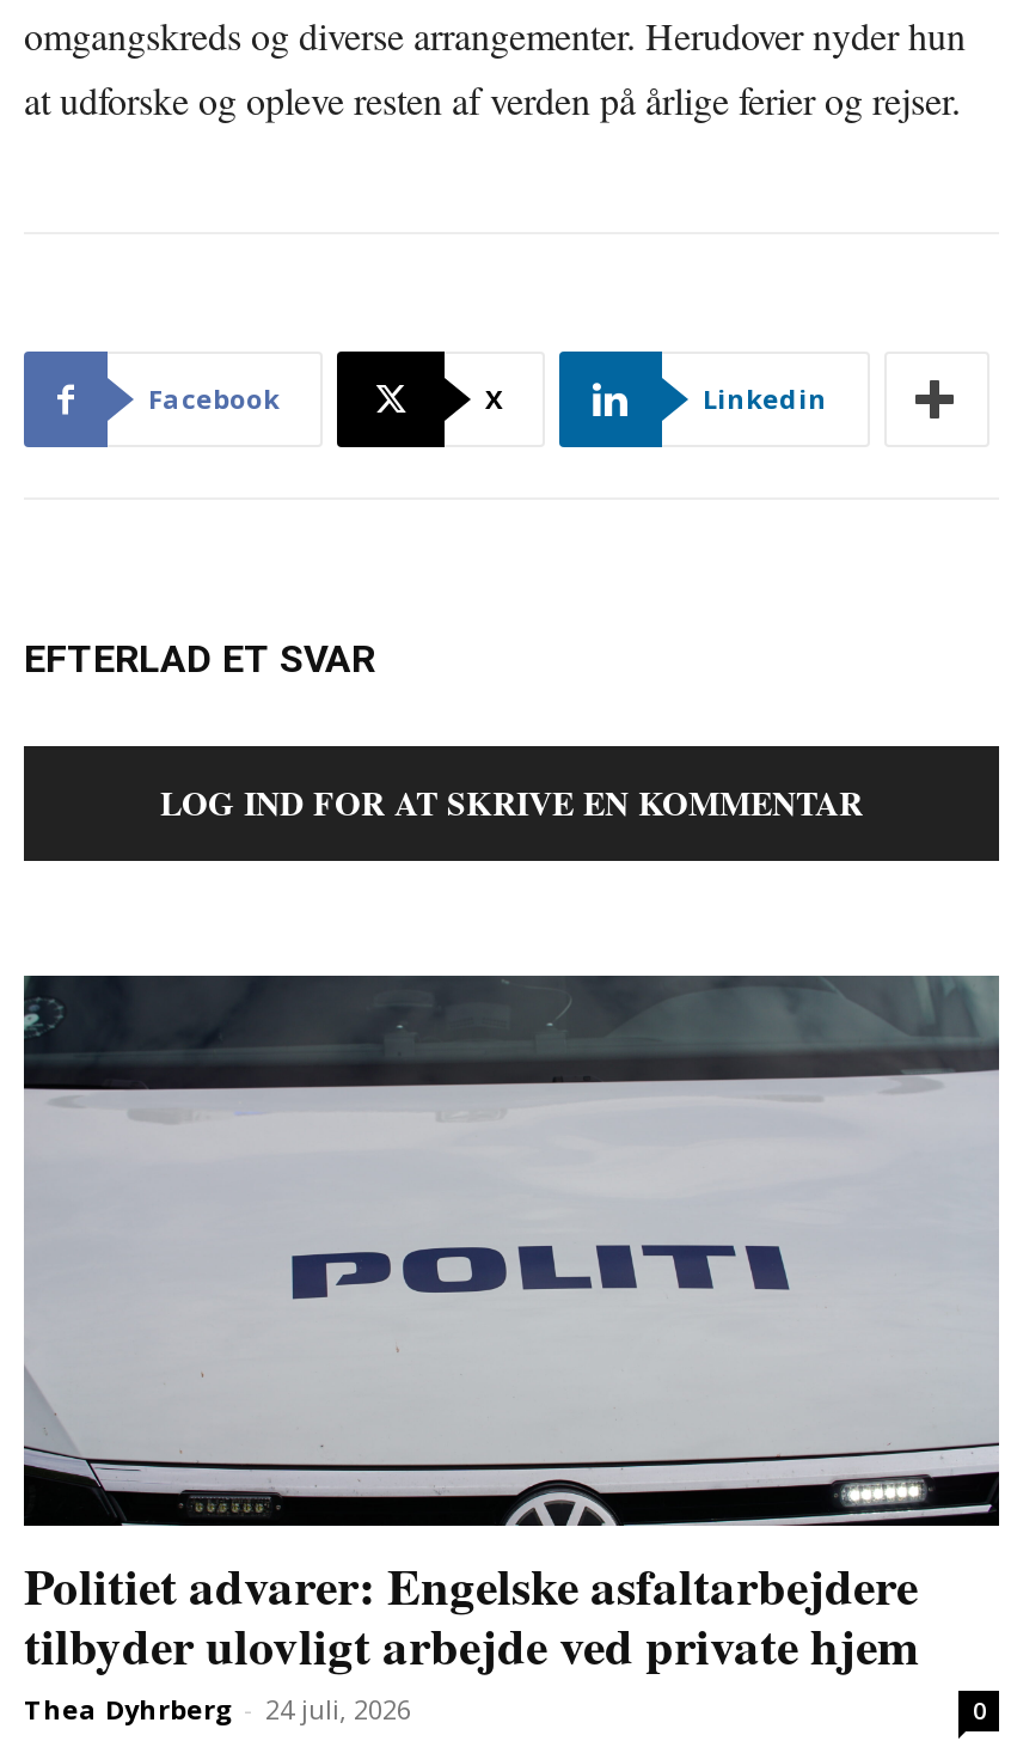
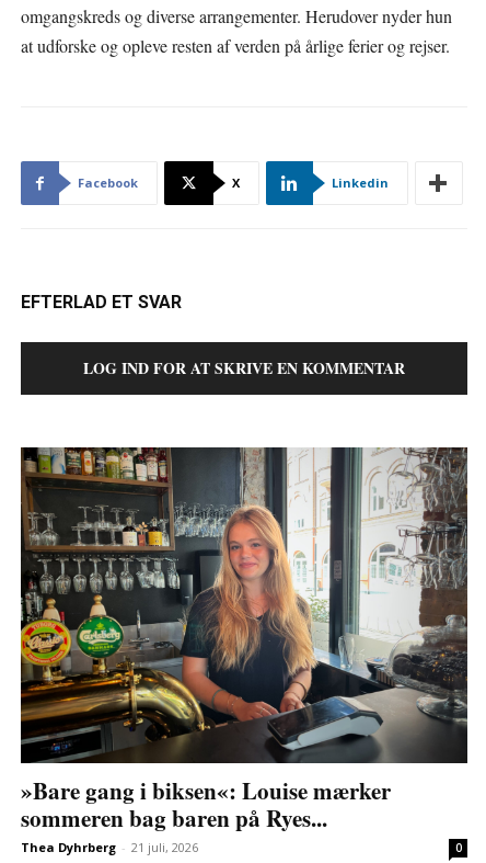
- [image]
- Politiet advarer: Engelske asfaltarbejdere
- tilbyder ulovligt arbejde ved private hjem
- Thea Dyhrberg - 24 juli, 2026
+ [image]
+ »Bare gang i biksen«: Louise mærker
+ sommeren bag baren på Ryes...
+ Thea Dyhrberg - 21 juli, 2026
